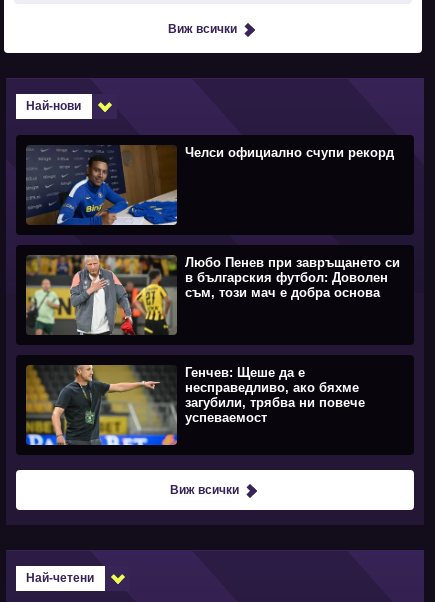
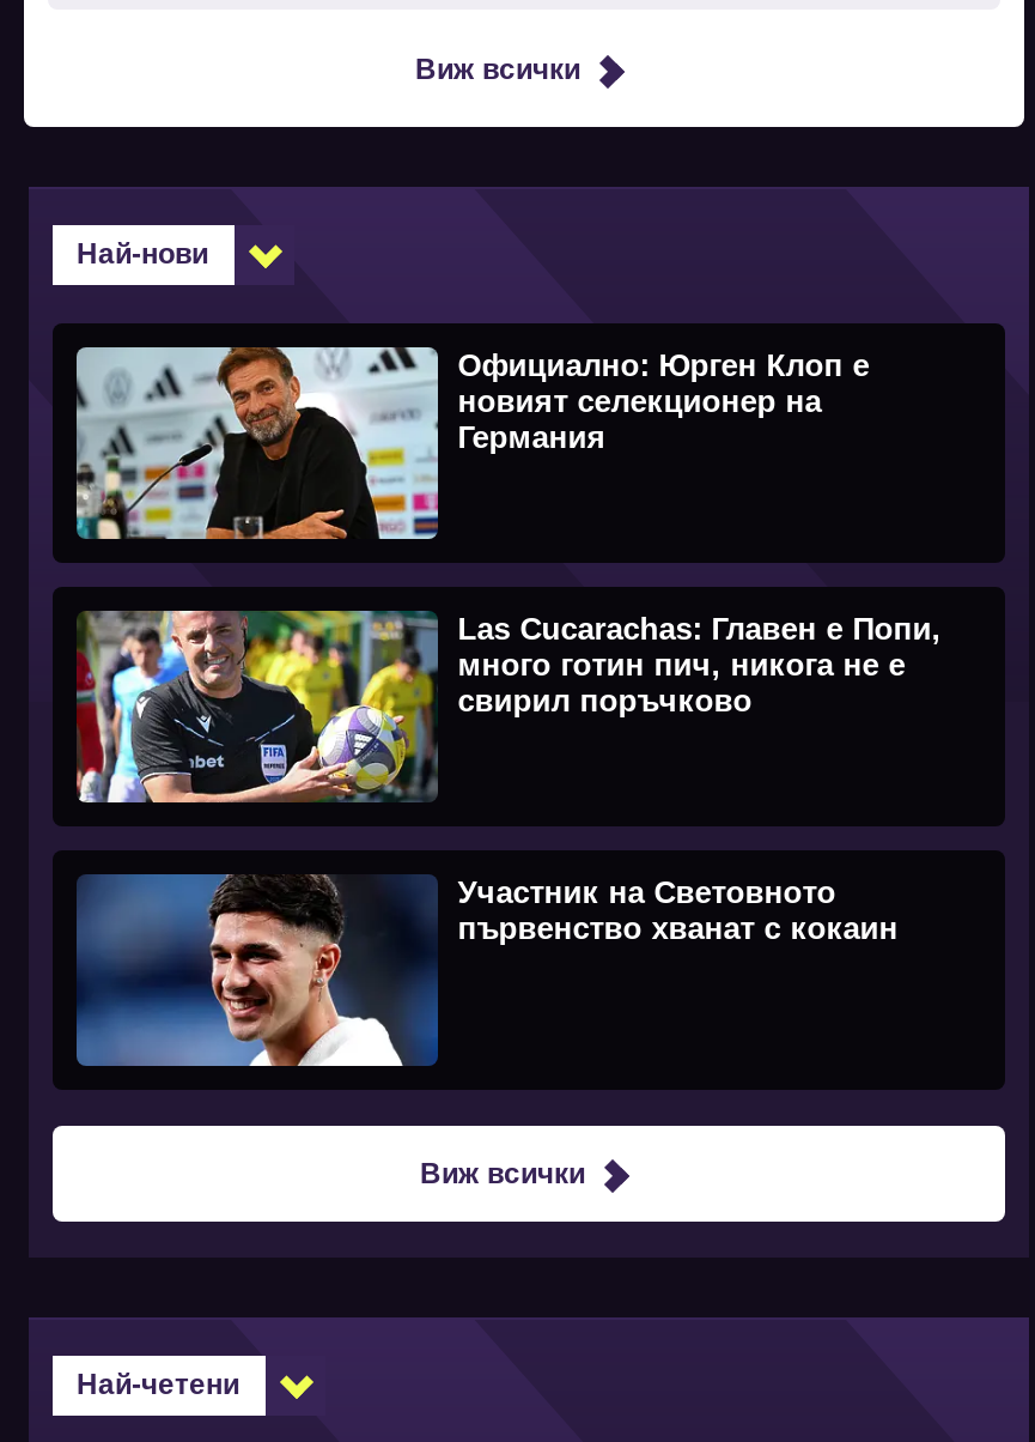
- [image]
- Челси официално счупи рекорд
+ [image]
+ Официално: Юрген Клоп е
+ новият селекционер на
+ Германия

- [image]
- Любо Пенев при завръщането си
- в българския футбол: Доволен
- съм, този мач е добра основа
+ [image]
+ Las Cucarachas: Главен е Попи,
+ много готин пич, никога не е
+ свирил поръчково

- [image]
- Генчев: Щеше да е
- несправедливо, ако бяхме
- загубили, трябва ни повече
- успеваемост
+ [image]
+ Участник на Световното
+ първенство хванат с кокаин
